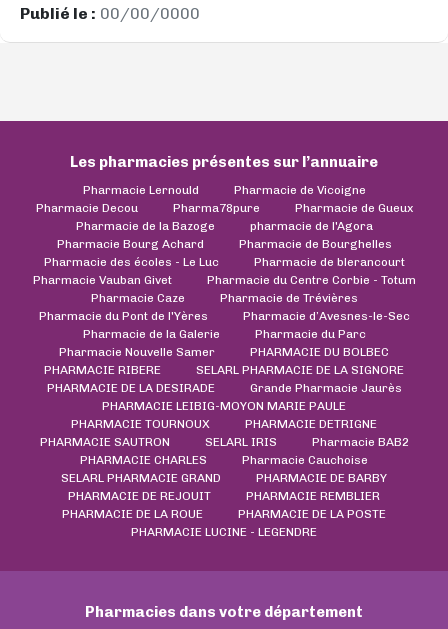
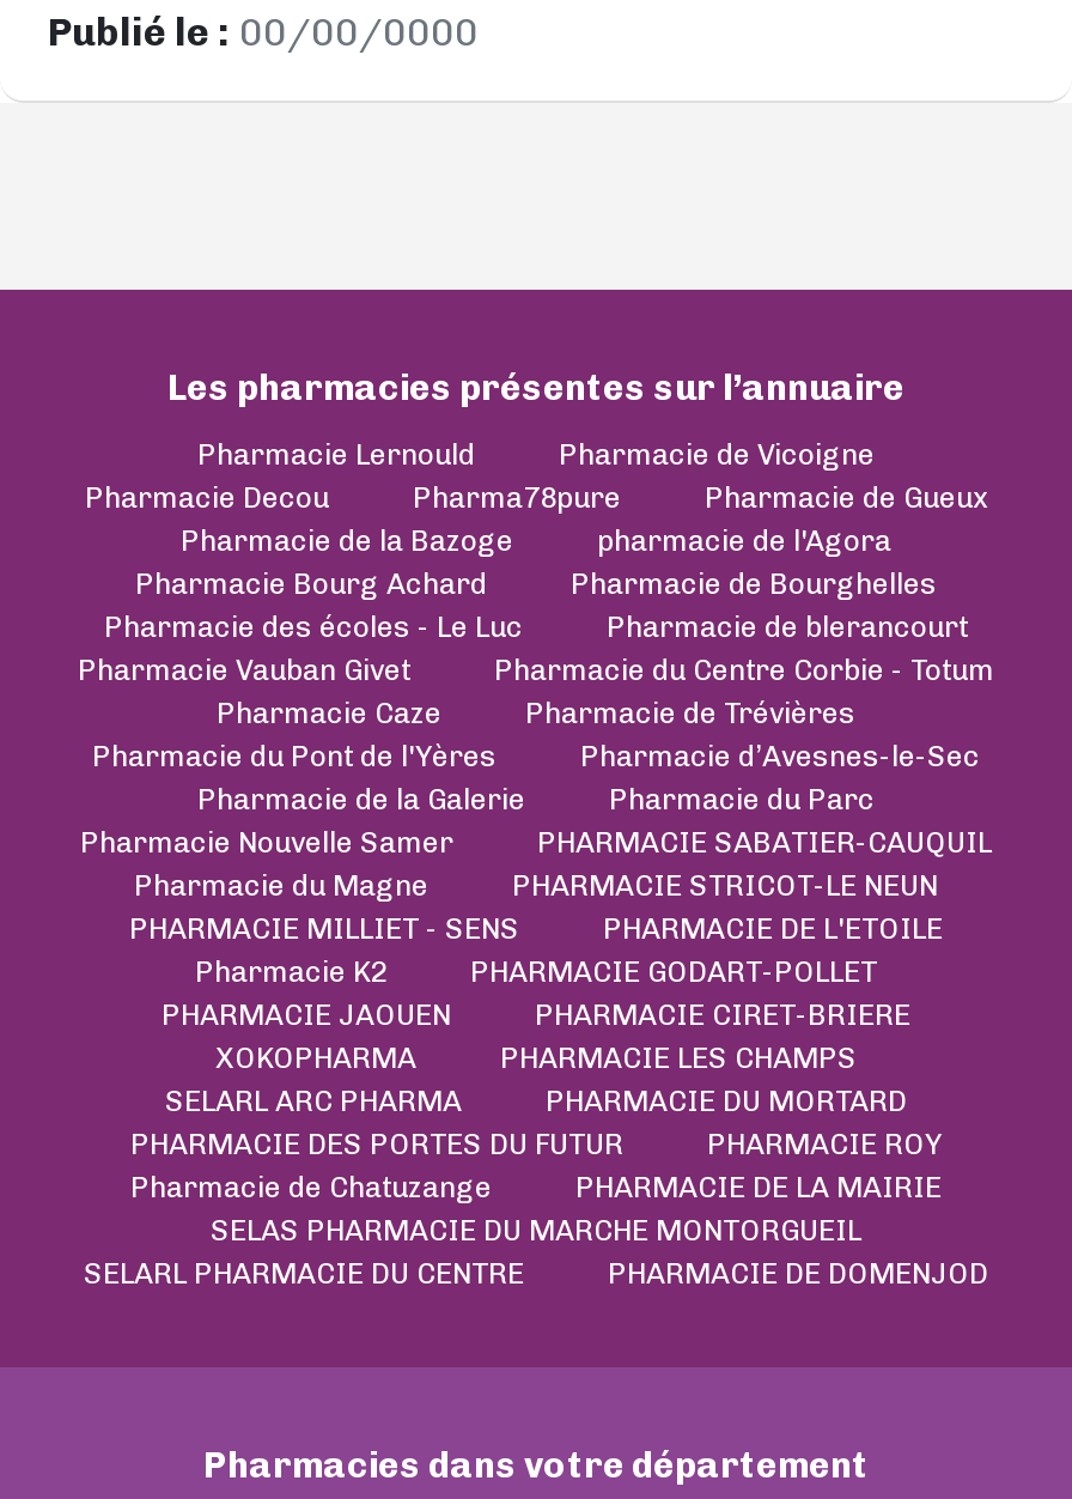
- PHARMACIE DU BOLBEC
- PHARMACIE RIBERE
- SELARL PHARMACIE DE LA SIGNORE
- PHARMACIE DE LA DESIRADE
- Grande Pharmacie Jaurès
- PHARMACIE LEIBIG-MOYON MARIE PAULE
- PHARMACIE TOURNOUX
- PHARMACIE DETRIGNE
- PHARMACIE SAUTRON
- SELARL IRIS
- Pharmacie BAB2
- PHARMACIE CHARLES
- Pharmacie Cauchoise
- SELARL PHARMACIE GRAND
- PHARMACIE DE BARBY
- PHARMACIE DE REJOUIT
- PHARMACIE REMBLIER
- PHARMACIE DE LA ROUE
- PHARMACIE DE LA POSTE
- PHARMACIE LUCINE - LEGENDRE
+ PHARMACIE SABATIER-CAUQUIL
+ Pharmacie du Magne
+ PHARMACIE STRICOT-LE NEUN
+ PHARMACIE MILLIET - SENS
+ PHARMACIE DE L'ETOILE
+ Pharmacie K2
+ PHARMACIE GODART-POLLET
+ PHARMACIE JAOUEN
+ PHARMACIE CIRET-BRIERE
+ XOKOPHARMA
+ PHARMACIE LES CHAMPS
+ SELARL ARC PHARMA
+ PHARMACIE DU MORTARD
+ PHARMACIE DES PORTES DU FUTUR
+ PHARMACIE ROY
+ Pharmacie de Chatuzange
+ PHARMACIE DE LA MAIRIE
+ SELAS PHARMACIE DU MARCHE MONTORGUEIL
+ SELARL PHARMACIE DU CENTRE
+ PHARMACIE DE DOMENJOD
